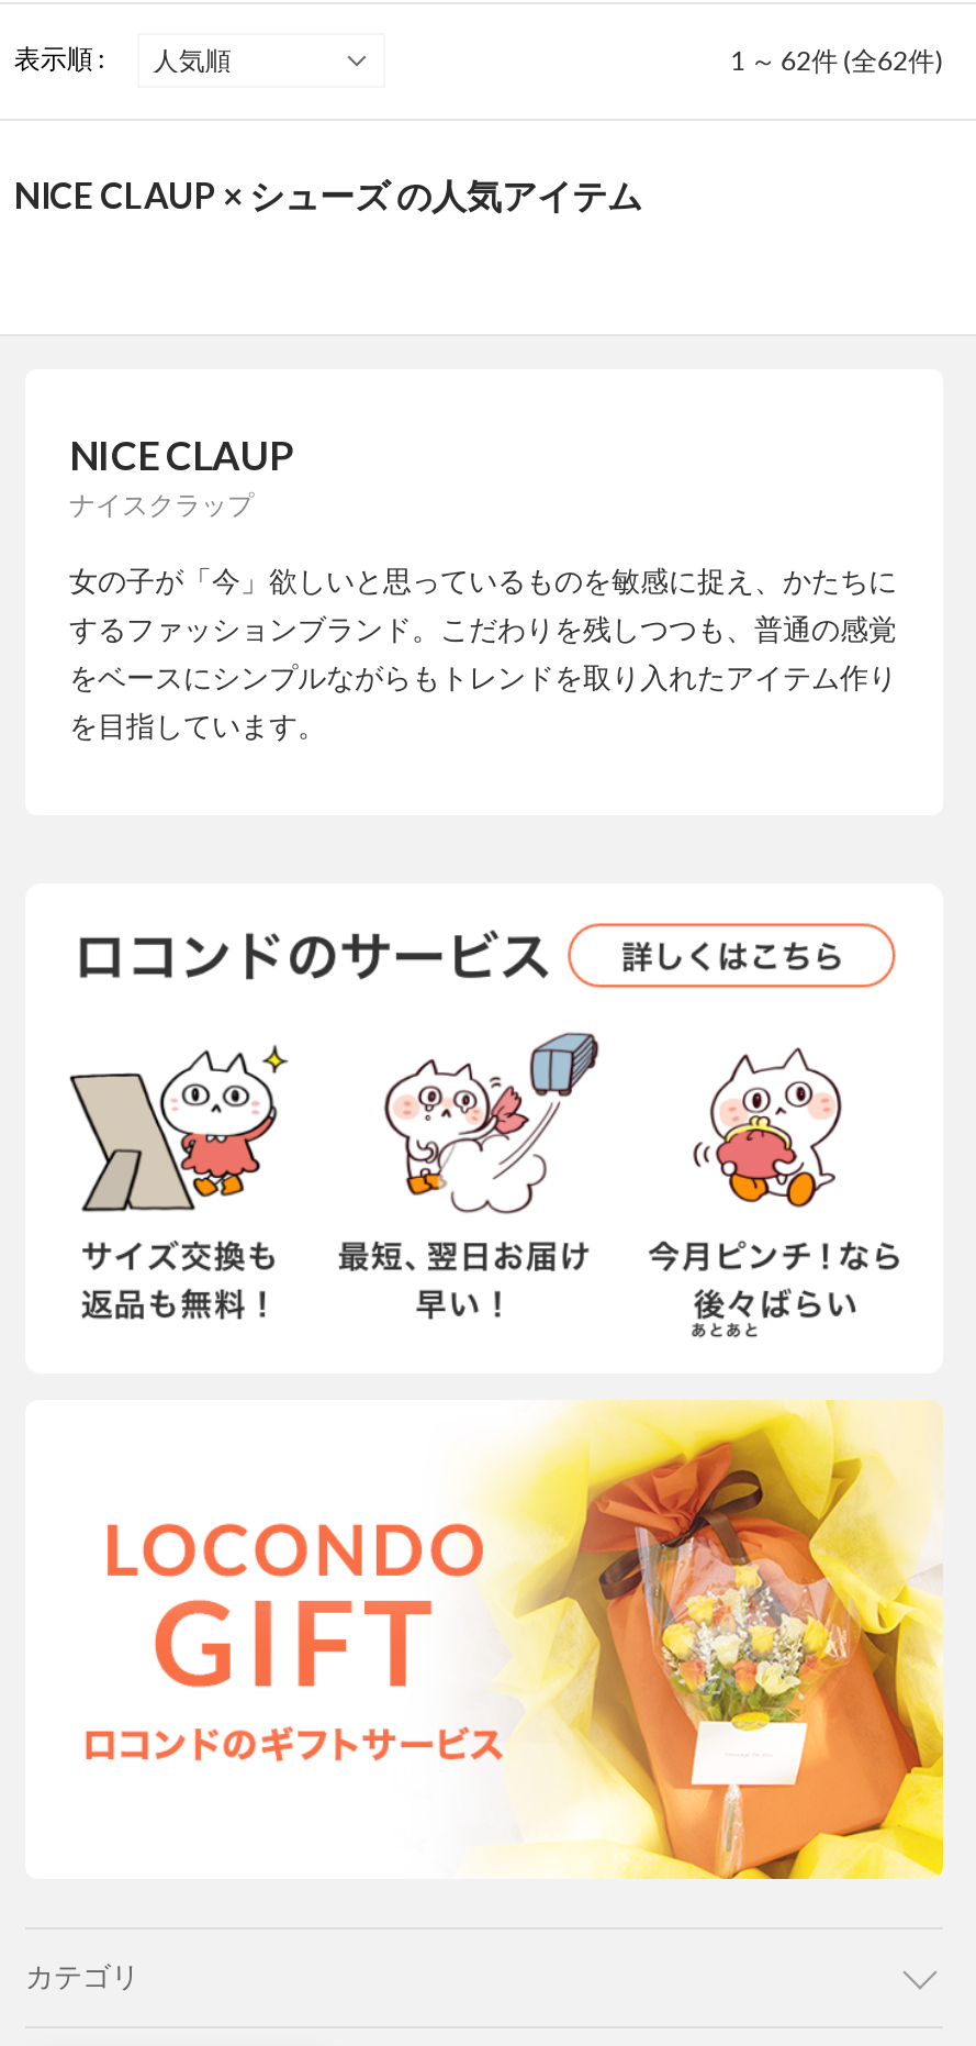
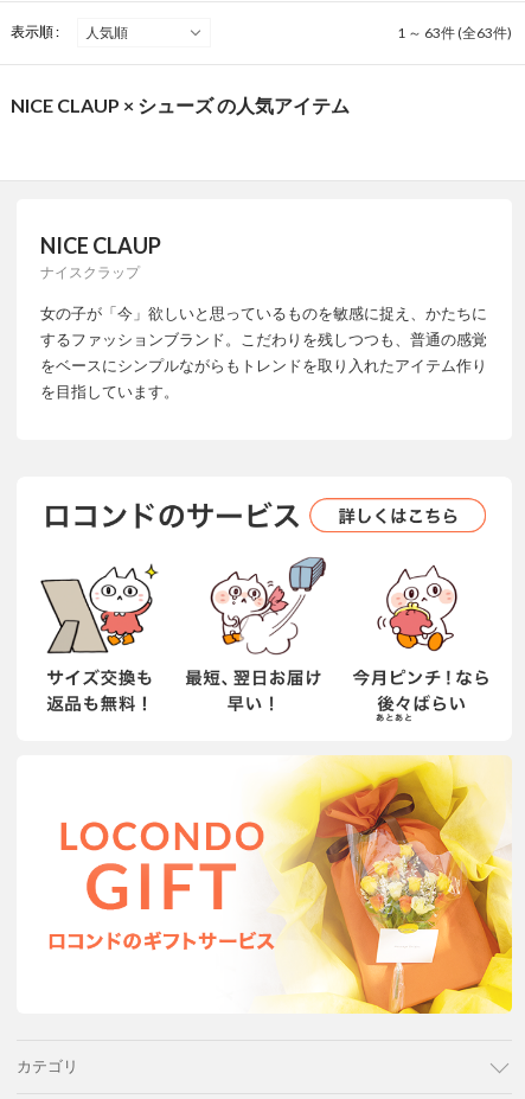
- 1 ～ 62件 (全62件)
+ 1 ～ 63件 (全63件)
